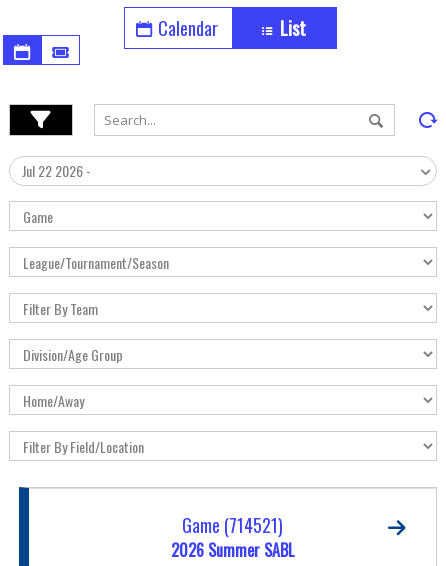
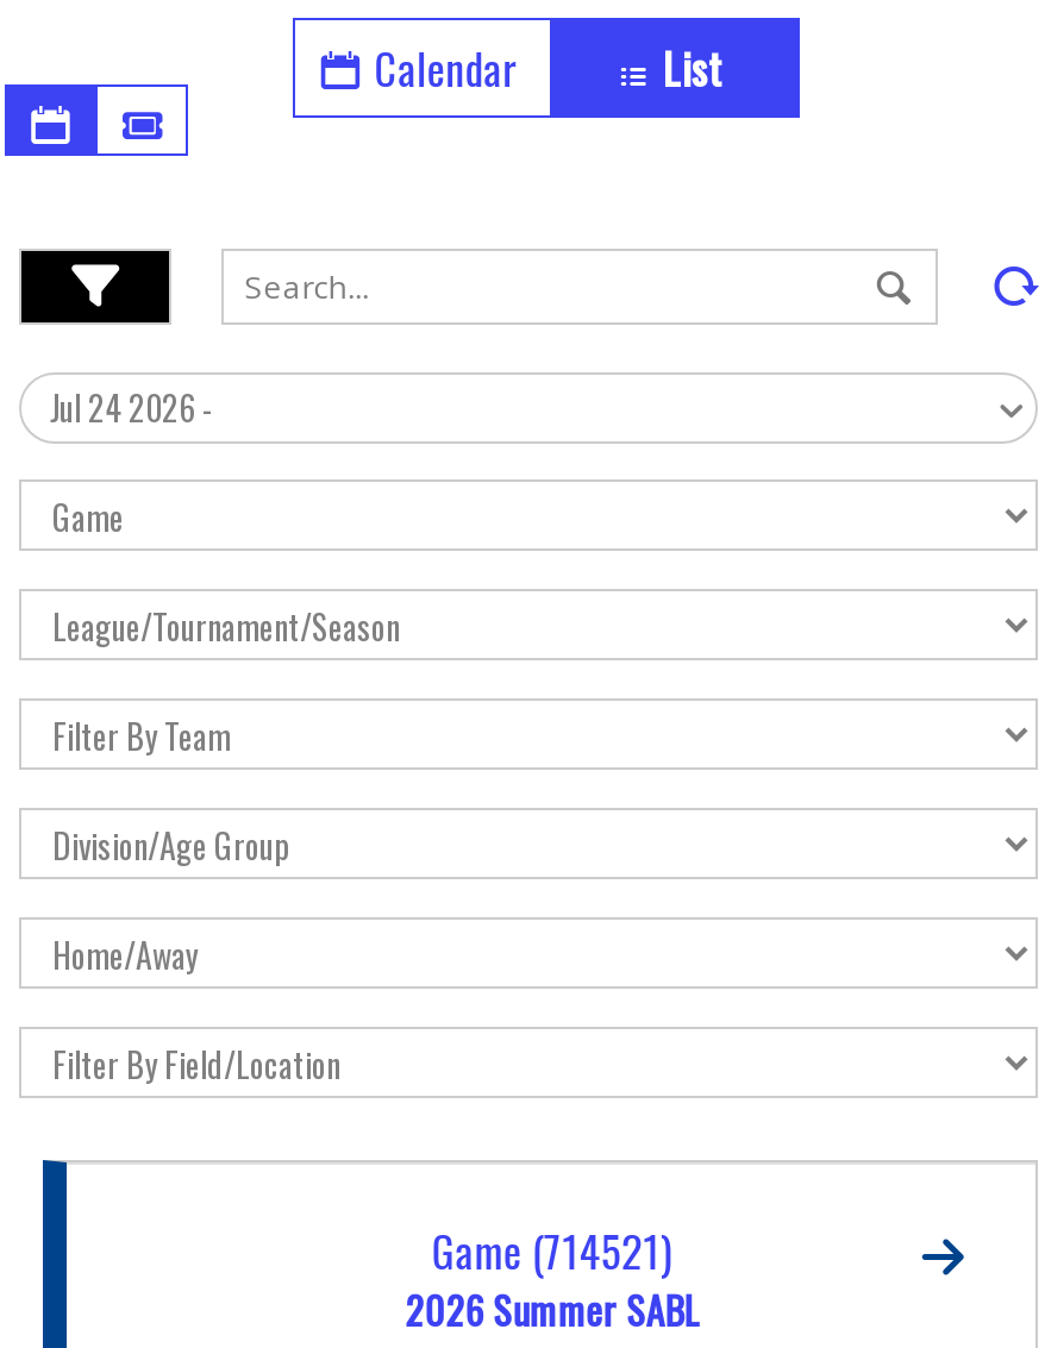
- Jul 22 2026 -
+ Jul 24 2026 -
